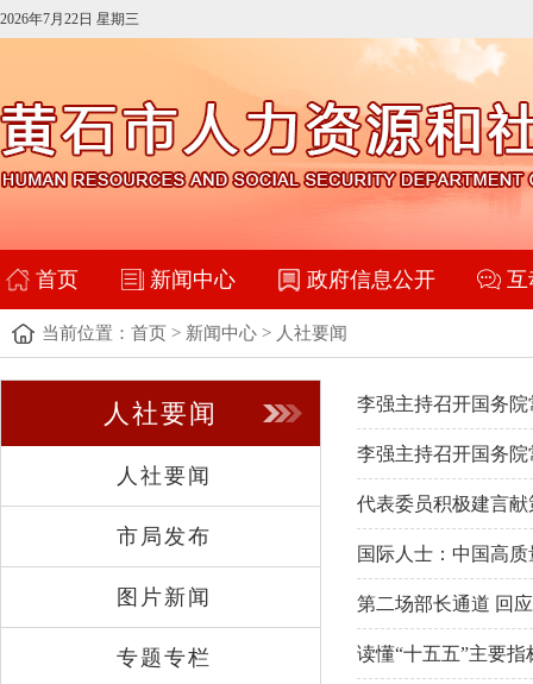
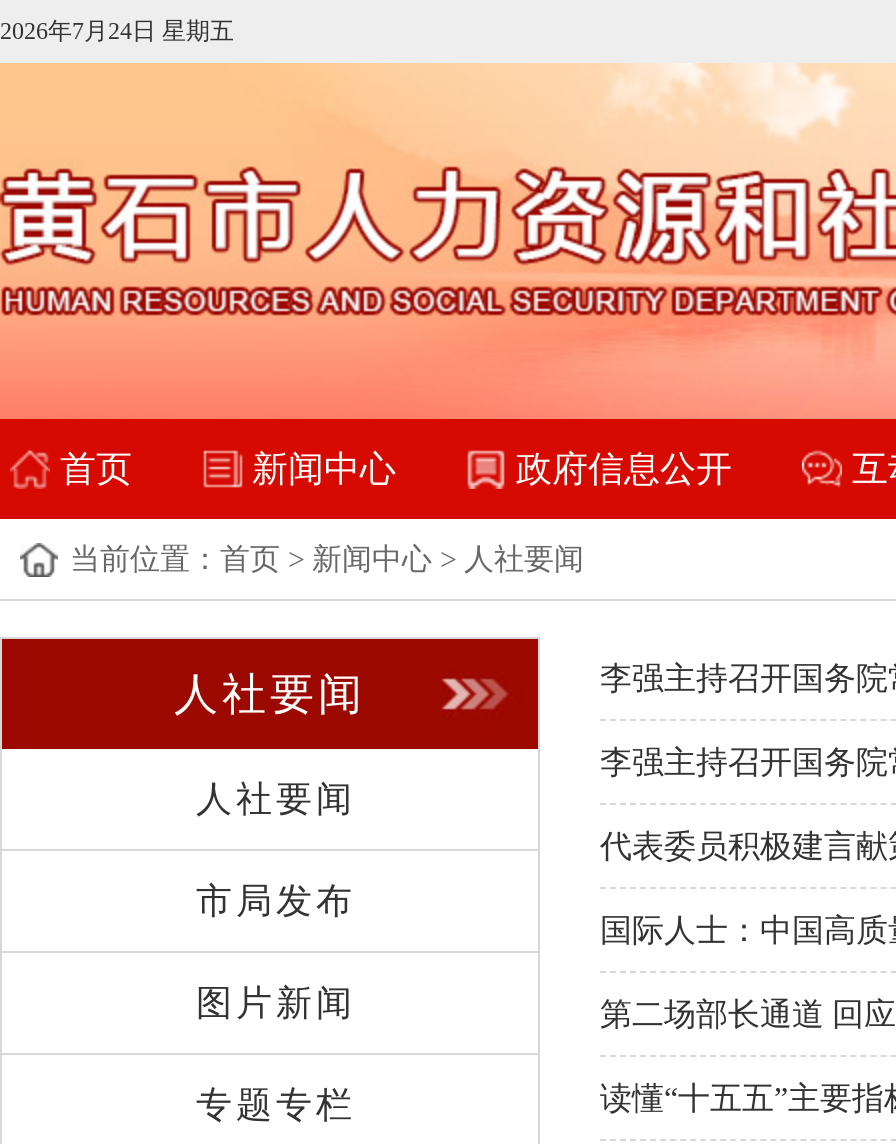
- 2026年7月22日 星期三
+ 2026年7月24日 星期五
